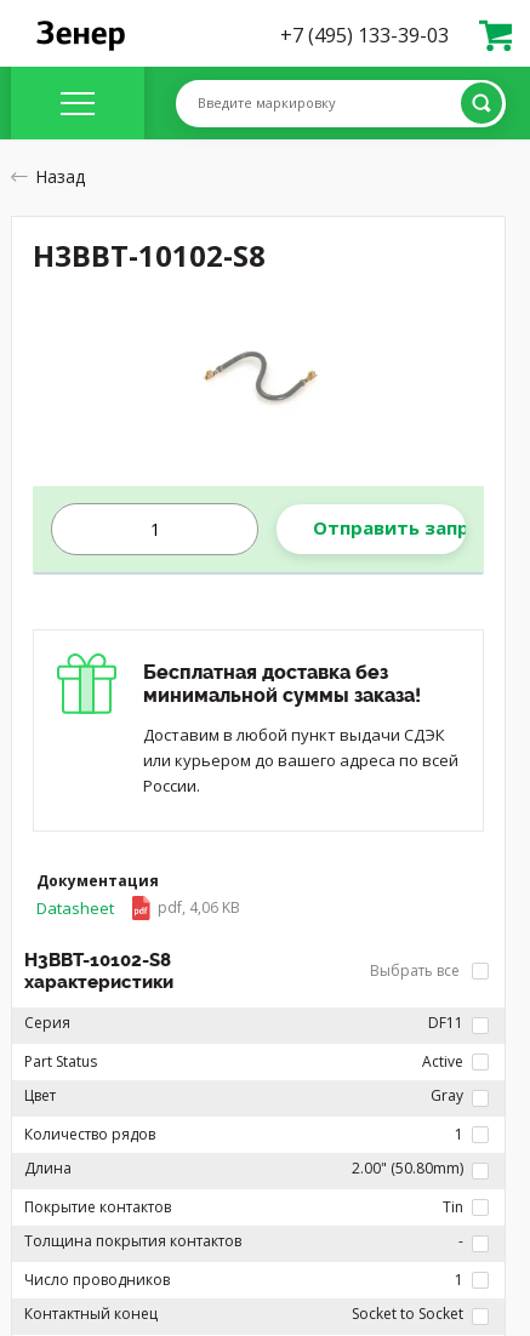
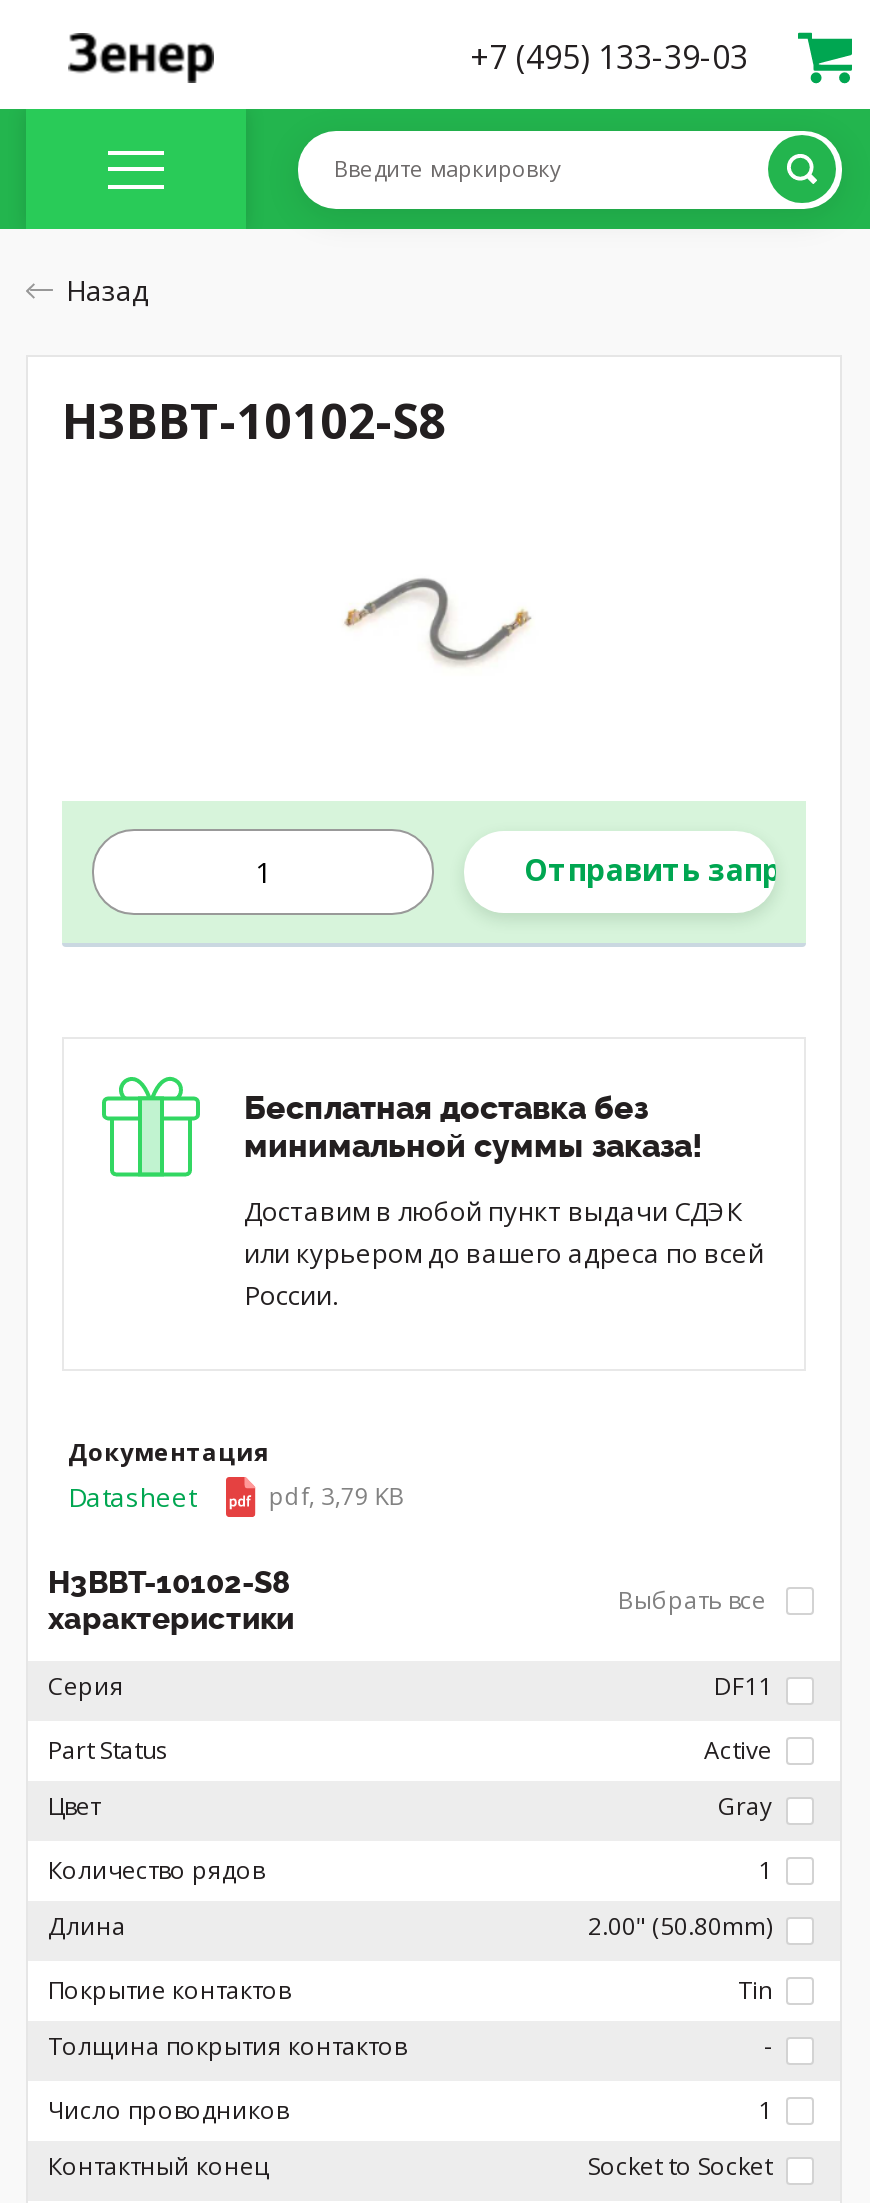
- pdf, 4,06 KB
+ pdf, 3,79 KB
